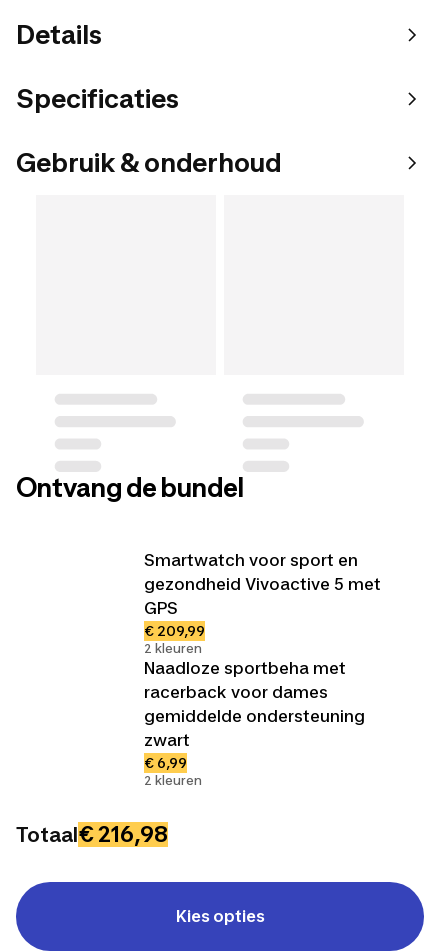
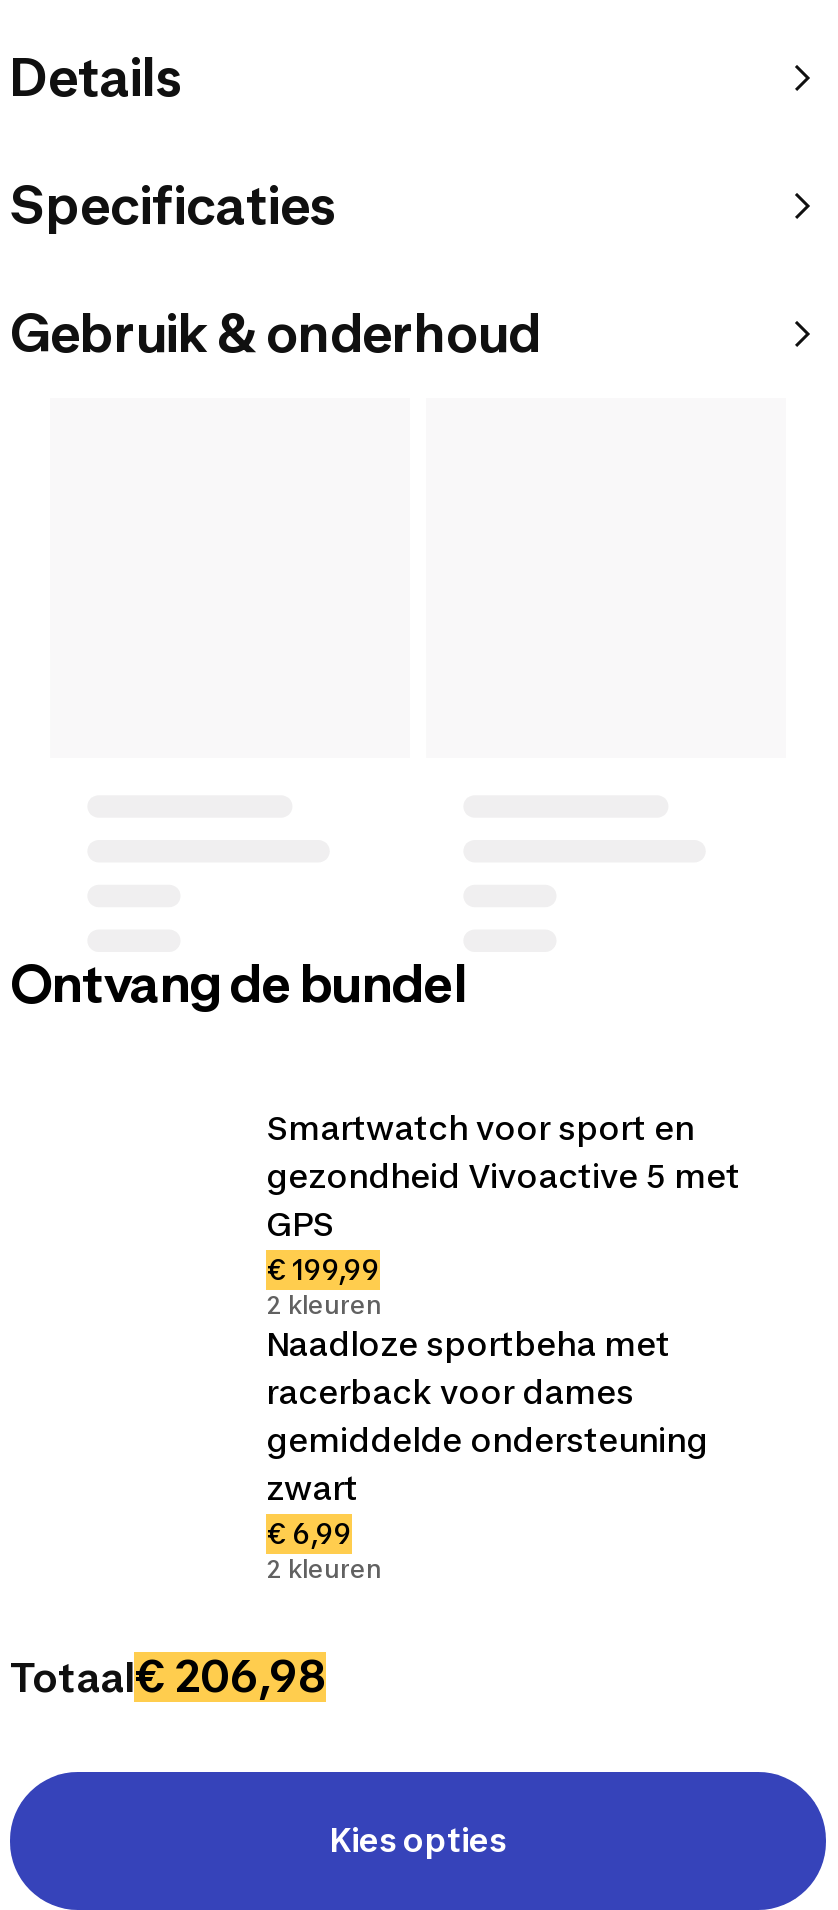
- € 209,99
+ € 199,99

- Totaal€ 216,98
+ Totaal€ 206,98
